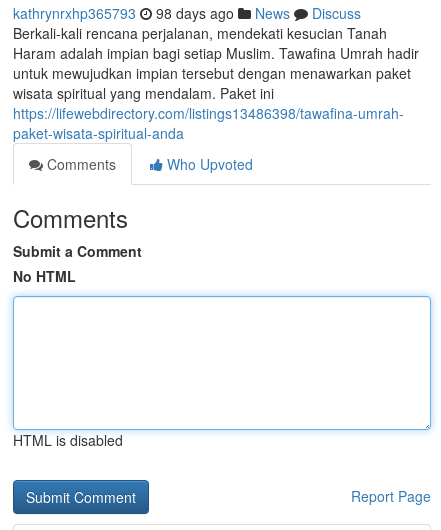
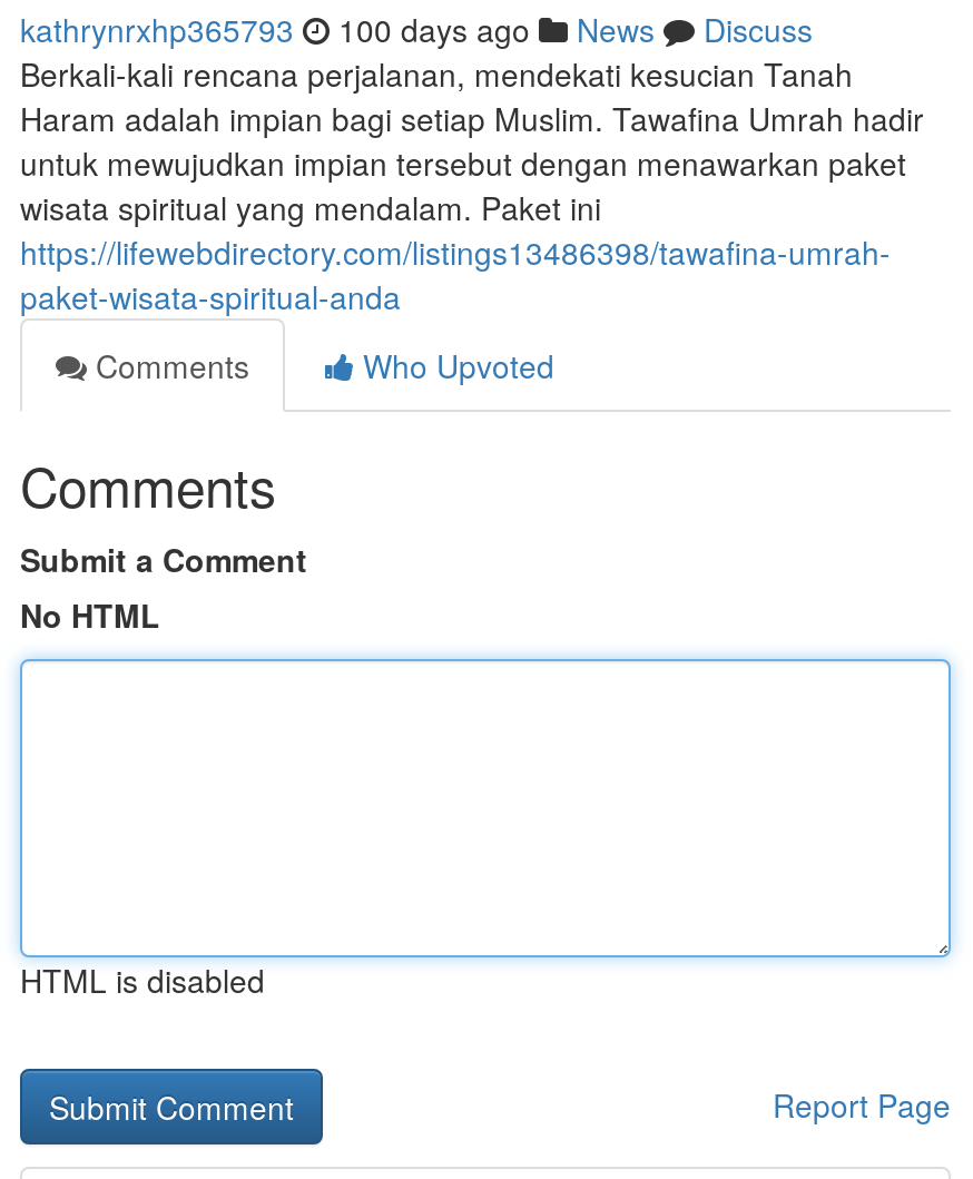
- kathrynrxhp365793 98 days ago News Discuss
+ kathrynrxhp365793 100 days ago News Discuss
